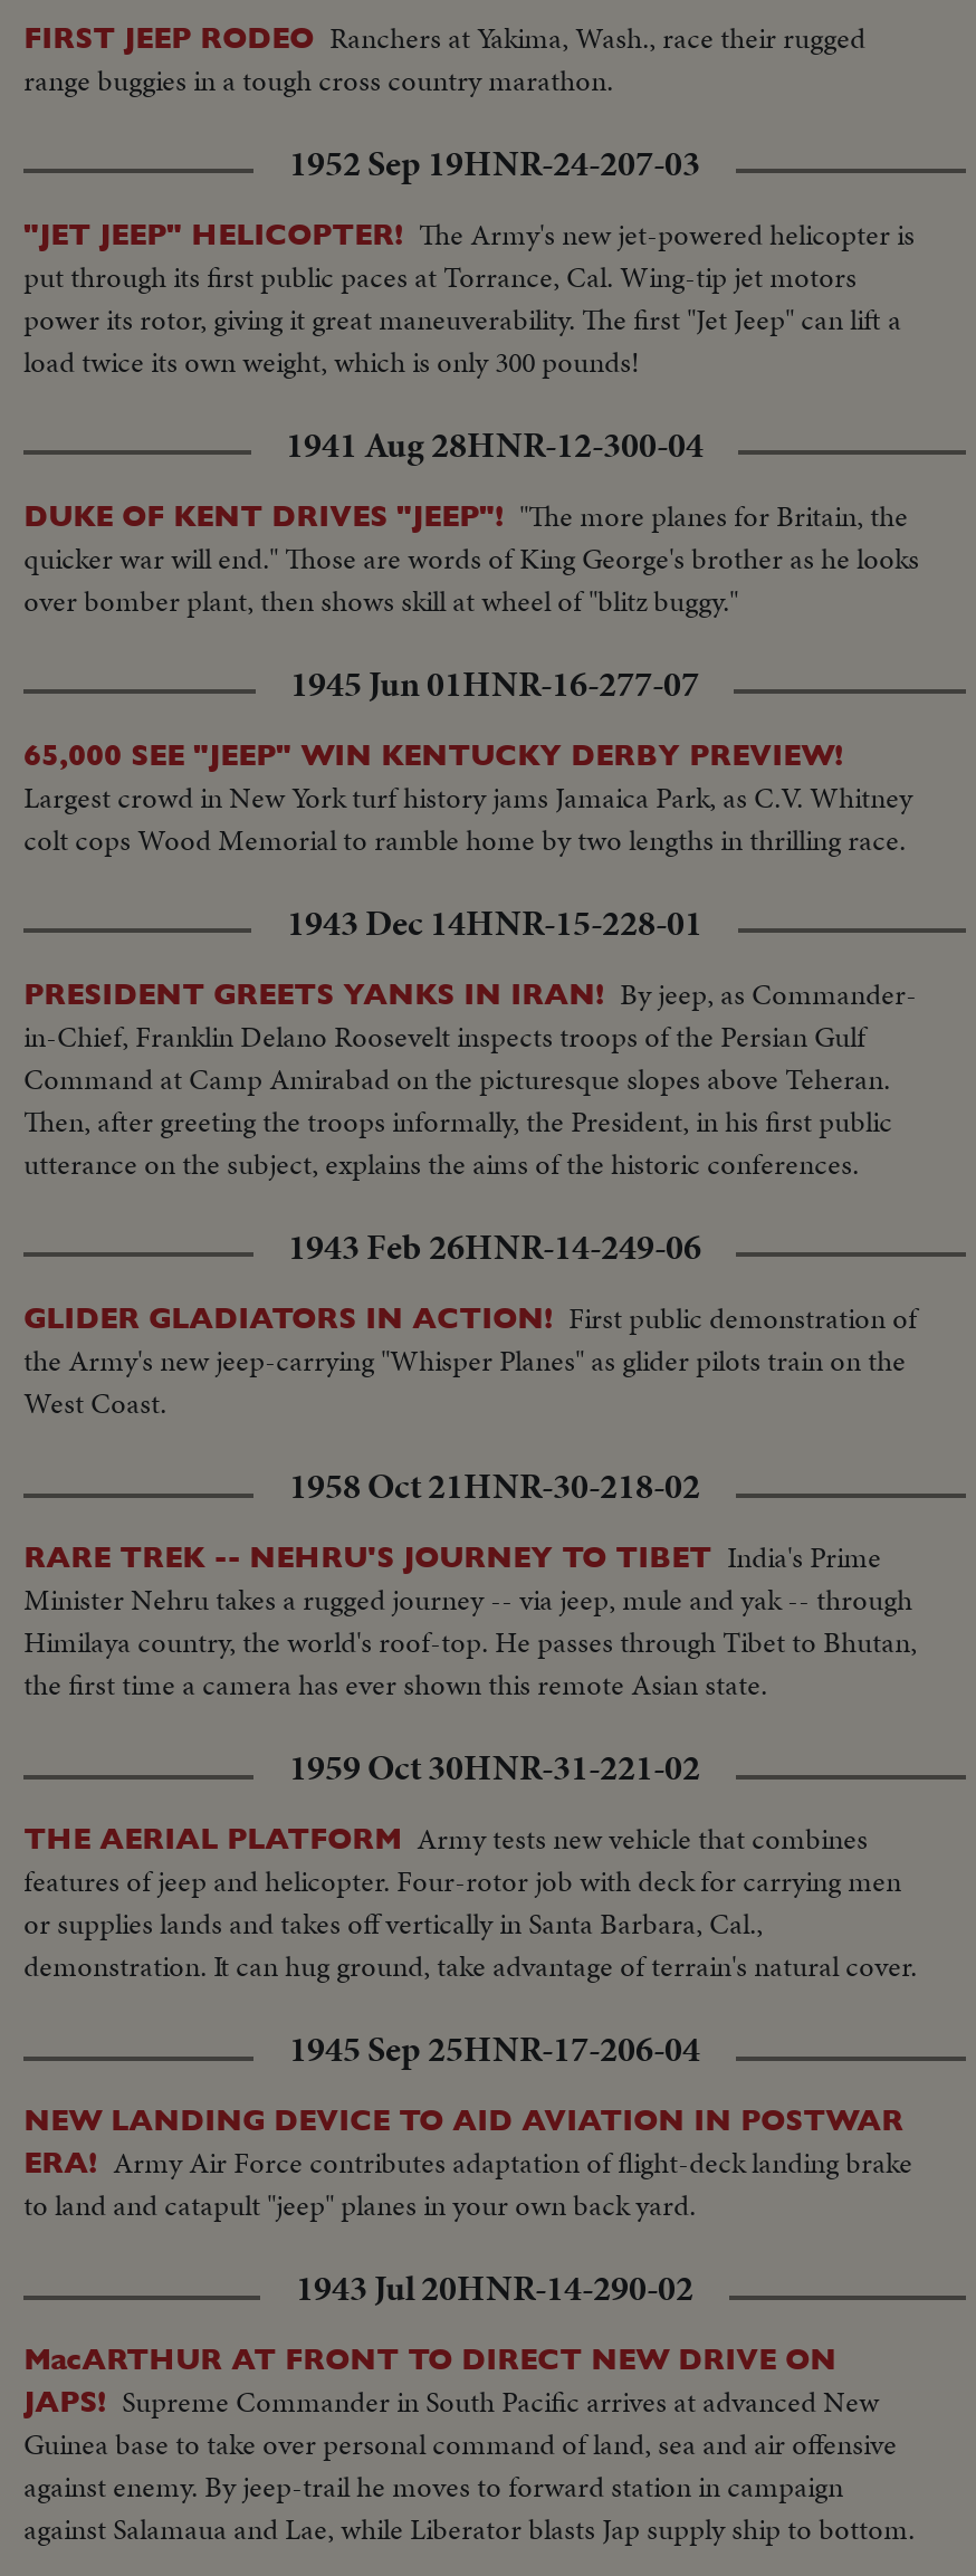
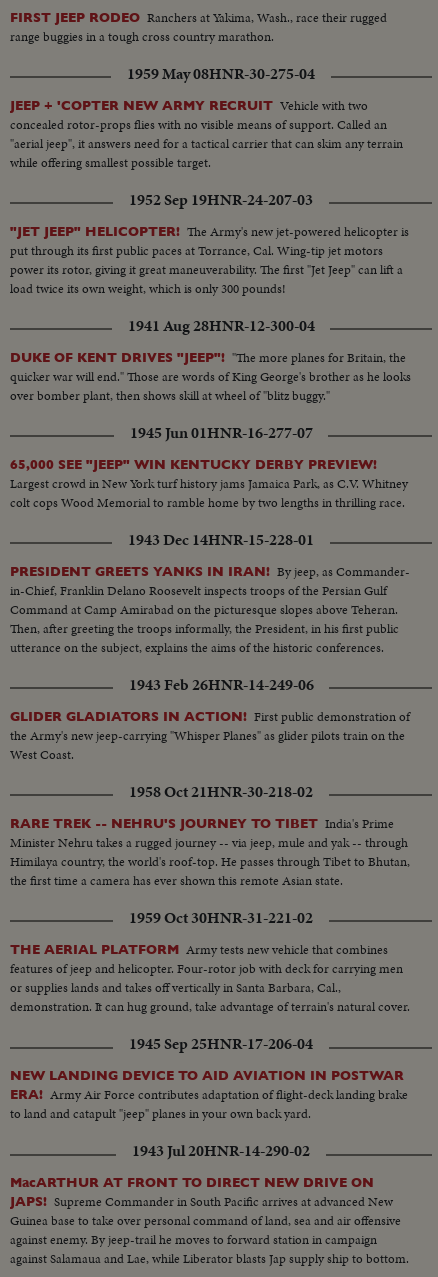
+ 1959 May 08HNR-30-275-04
+ JEEP + 'COPTER NEW ARMY RECRUIT Vehicle with two
+ concealed rotor-props flies with no visible means of support. Called an
+ "aerial jeep", it answers need for a tactical carrier that can skim any terrain
+ while offering smallest possible target.
